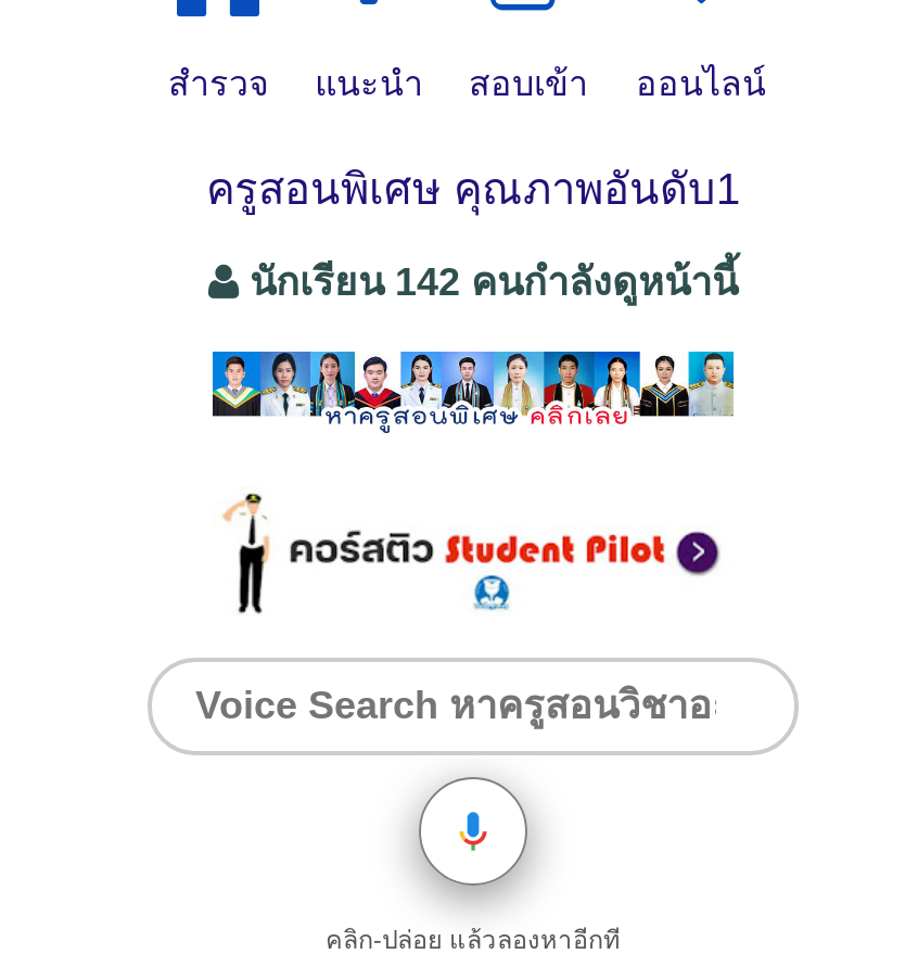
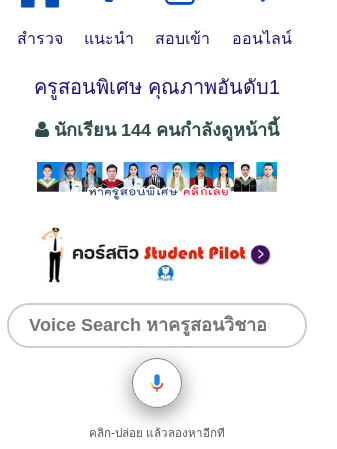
- นักเรียน 142 คนกำลังดูหน้านี้
+ นักเรียน 144 คนกำลังดูหน้านี้
